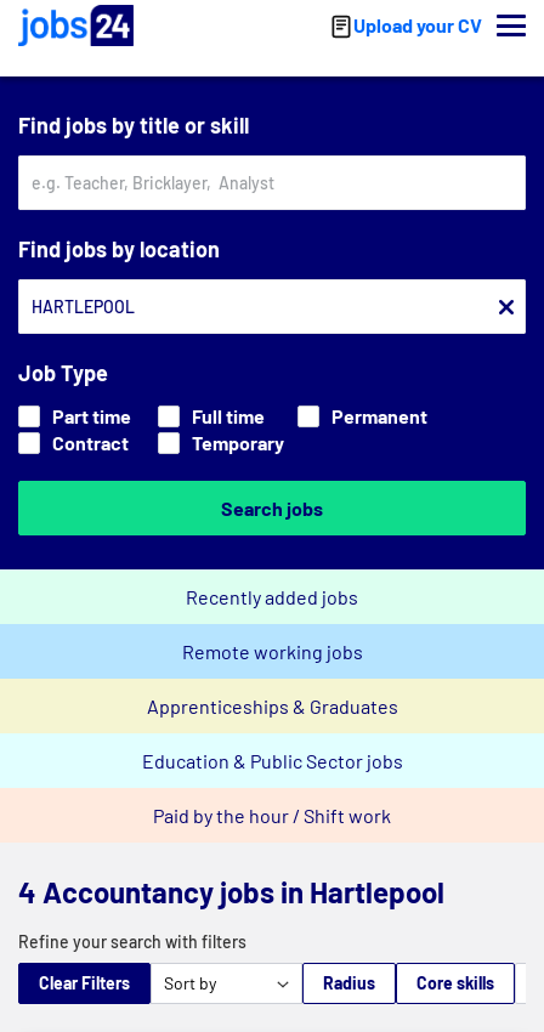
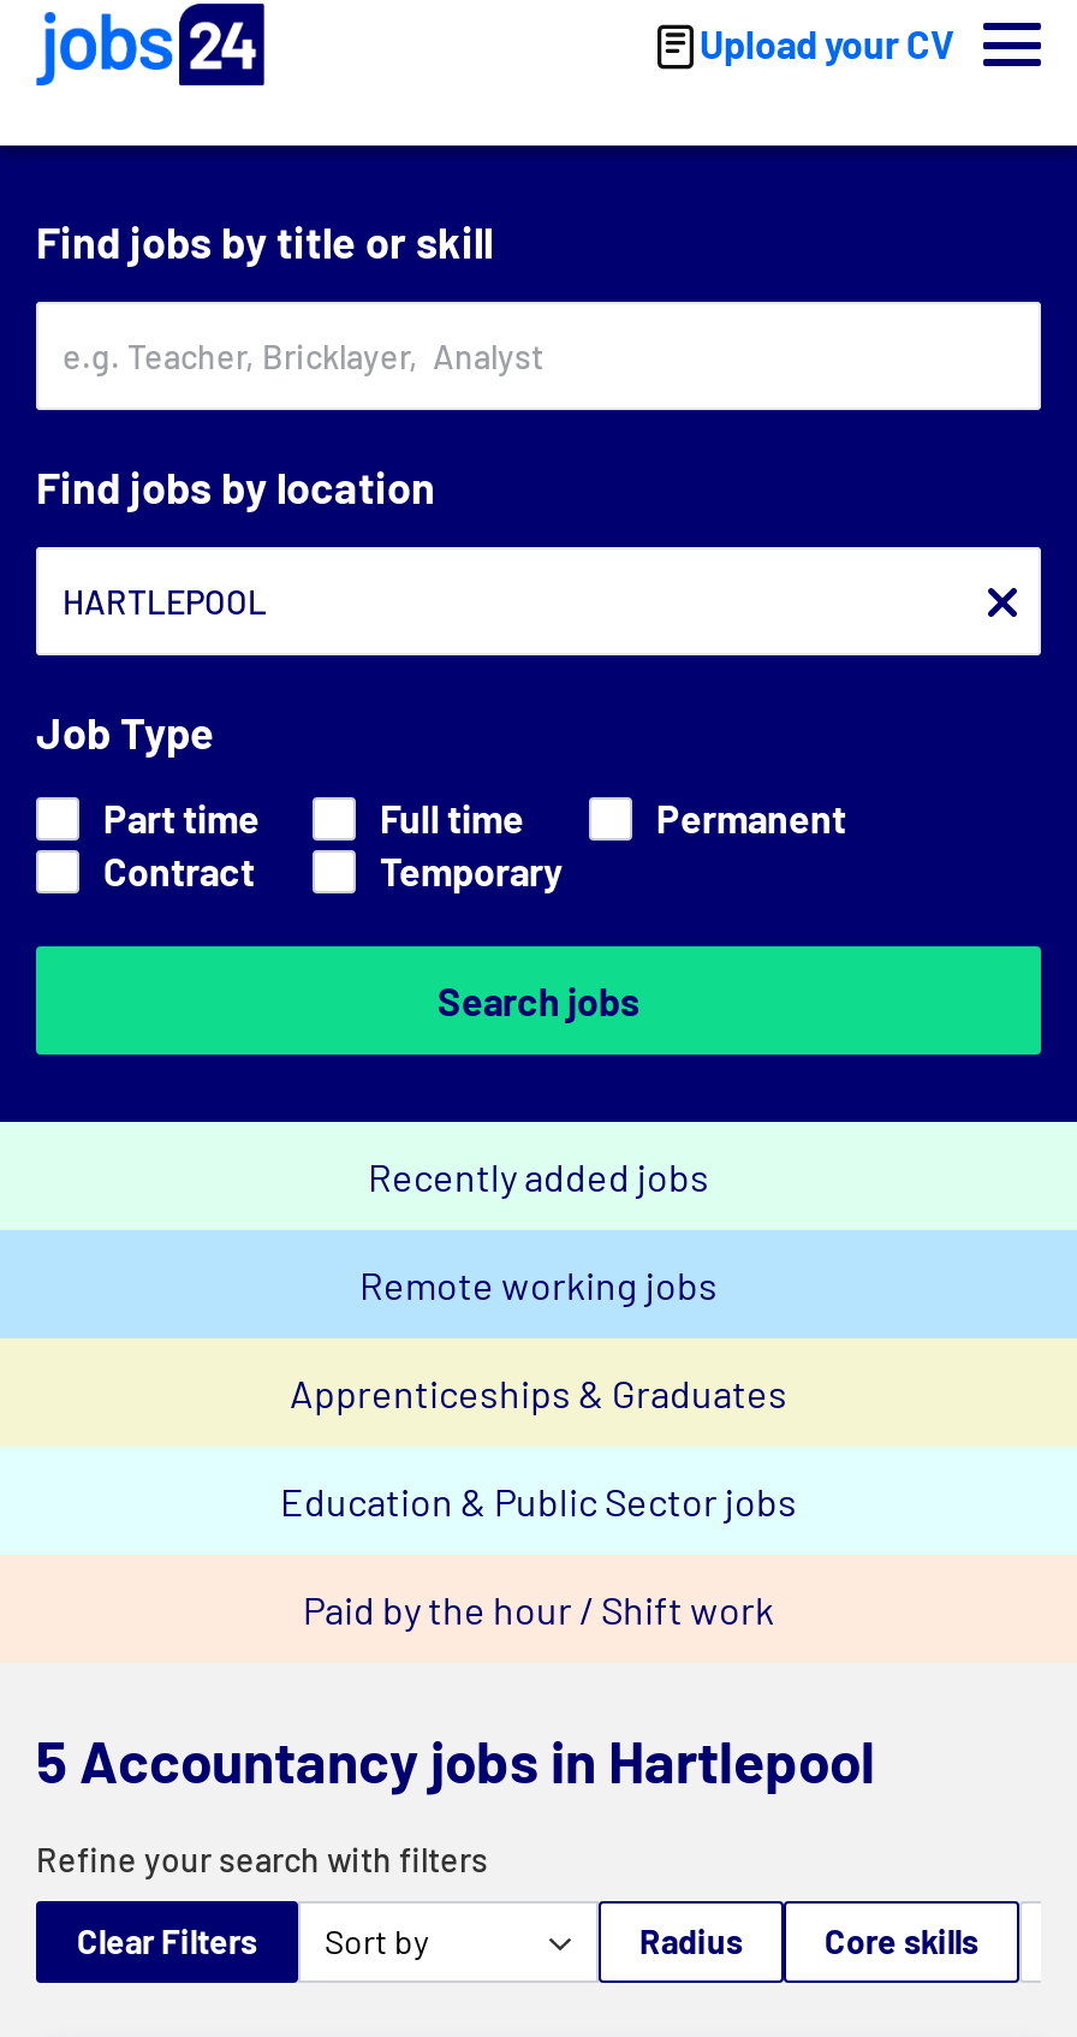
- 4 Accountancy jobs in Hartlepool
+ 5 Accountancy jobs in Hartlepool
